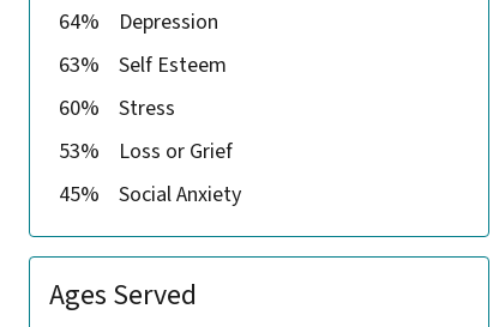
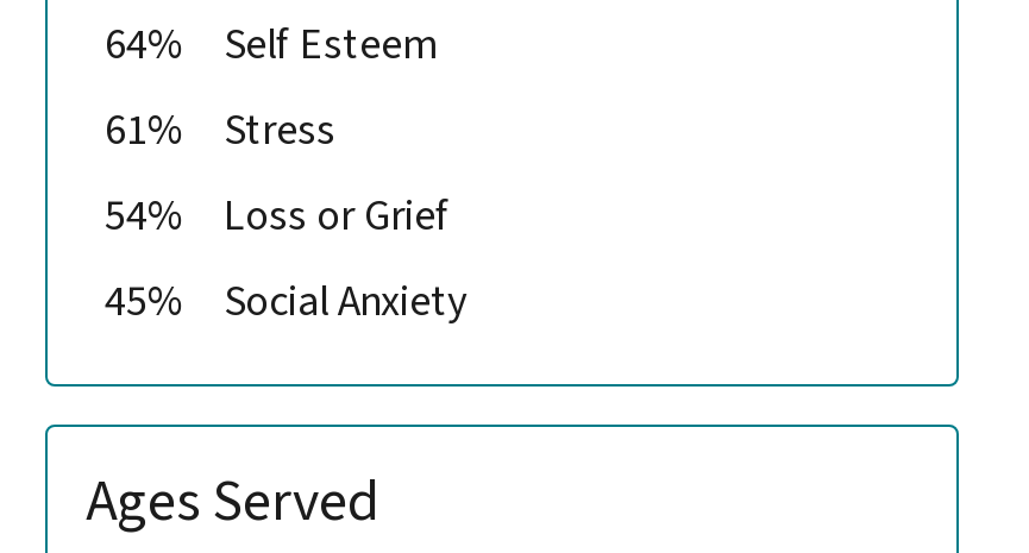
- Depression
- 63%

- 60% Stress
+ 61% Stress

- 53% Loss or Grief
+ 54% Loss or Grief
